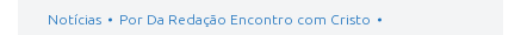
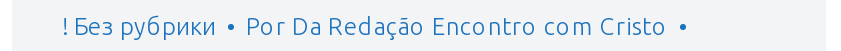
- Notícias
+ ! Без рубрики
